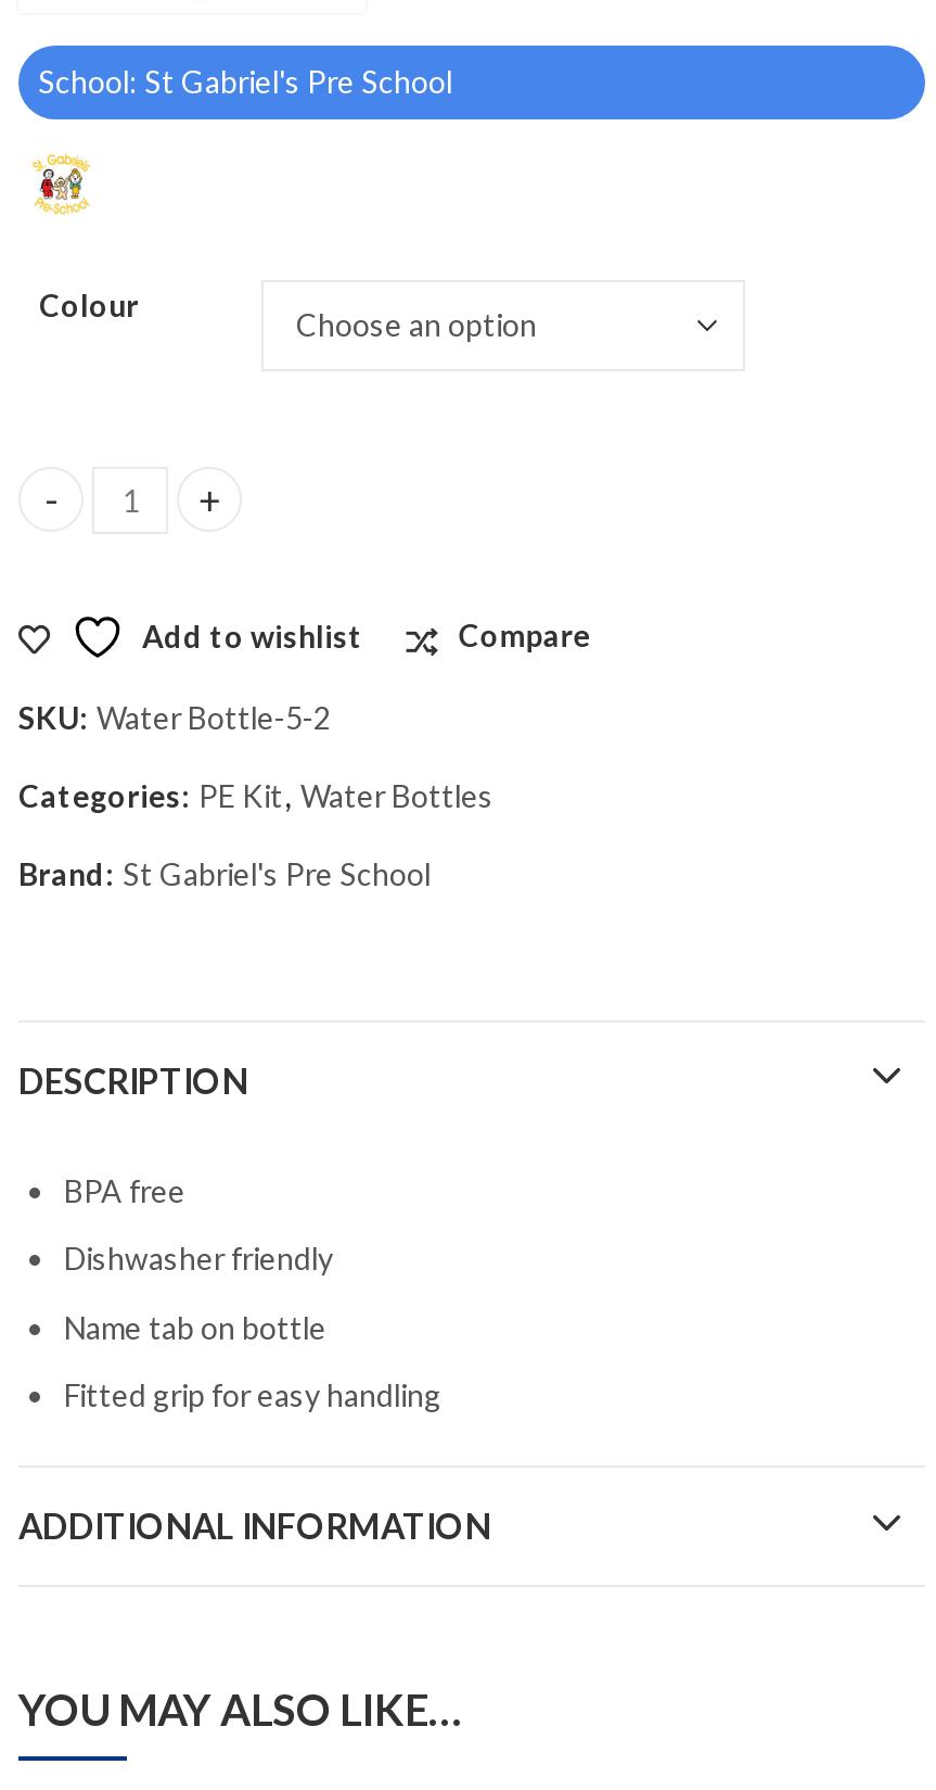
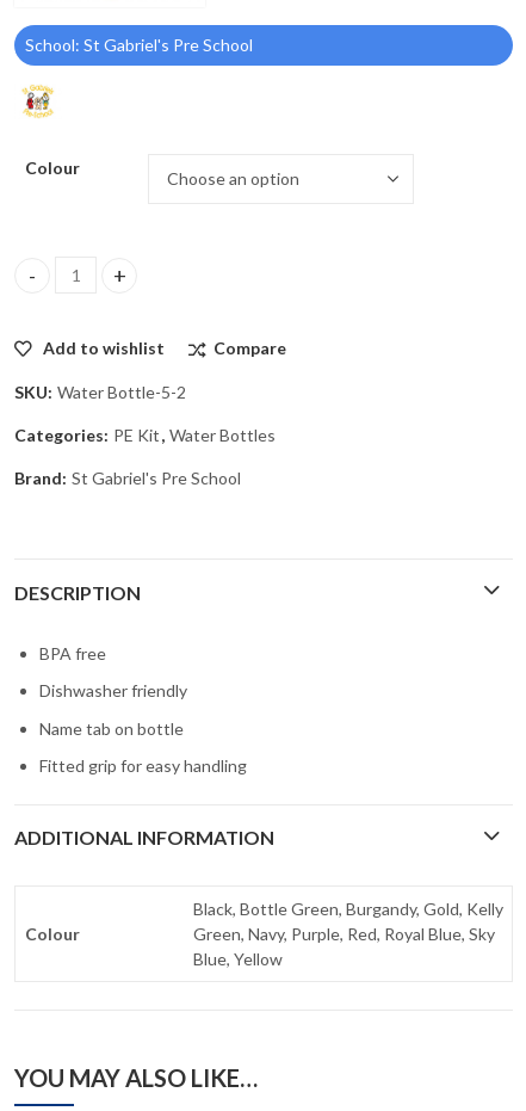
+ Colour

+ Black, Bottle Green, Burgandy, Gold, Kelly
+ Green, Navy, Purple, Red, Royal Blue, Sky
+ Blue, Yellow
